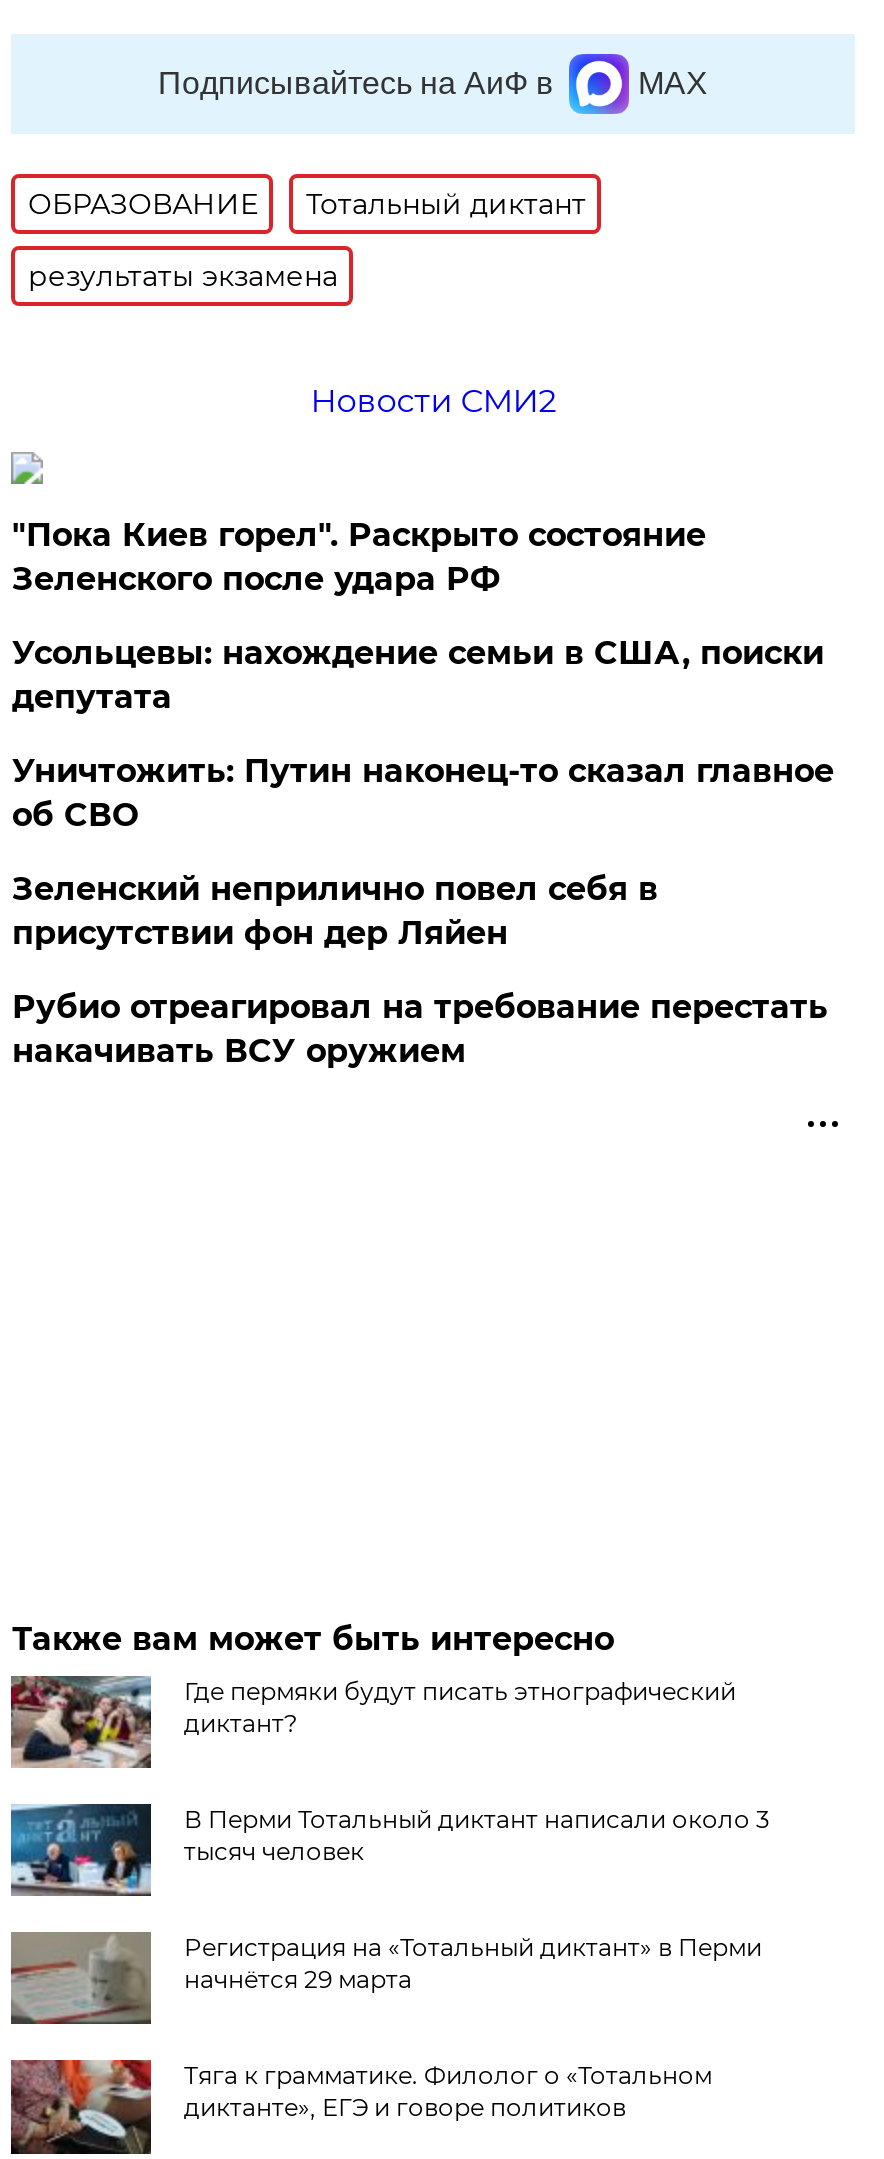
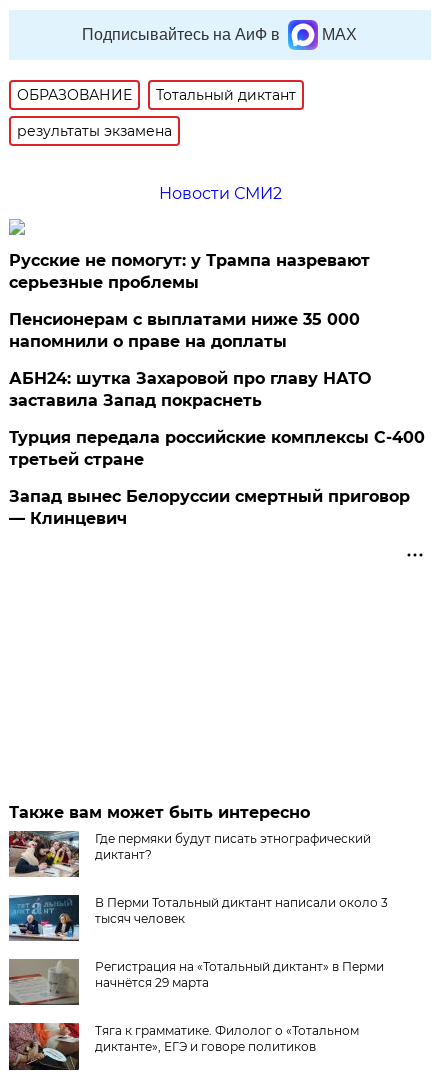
- "Пока Киев горел". Раскрыто состояние
- Зеленского после удара РФ
+ Русские не помогут: у Трампа назревают
+ серьезные проблемы

- Усольцевы: нахождение семьи в США, поиски
- депутата
+ Пенсионерам с выплатами ниже 35 000
+ напомнили о праве на доплаты

- Уничтожить: Путин наконец-то сказал главное
- об СВО
+ АБН24: шутка Захаровой про главу НАТО
+ заставила Запад покраснеть

- Зеленский неприлично повел cебя в
- присутствии фон дер Ляйен
+ Турция передала российские комплексы С-400
+ третьей стране

- Рубио отреагировал на требование перестать
- накачивать ВСУ оружием
+ Запад вынес Белоруссии смертный приговор
+ — Клинцевич
